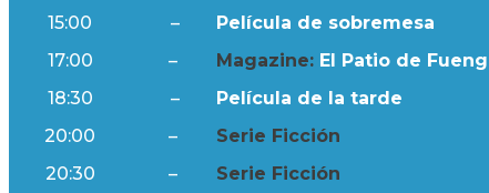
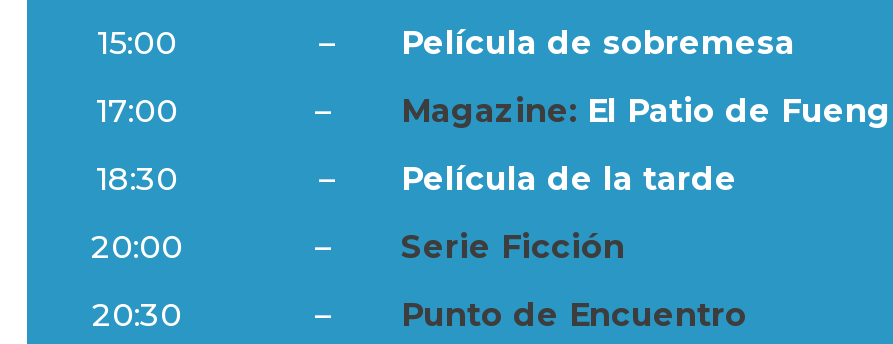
- Serie Ficción
+ Punto de Encuentro
